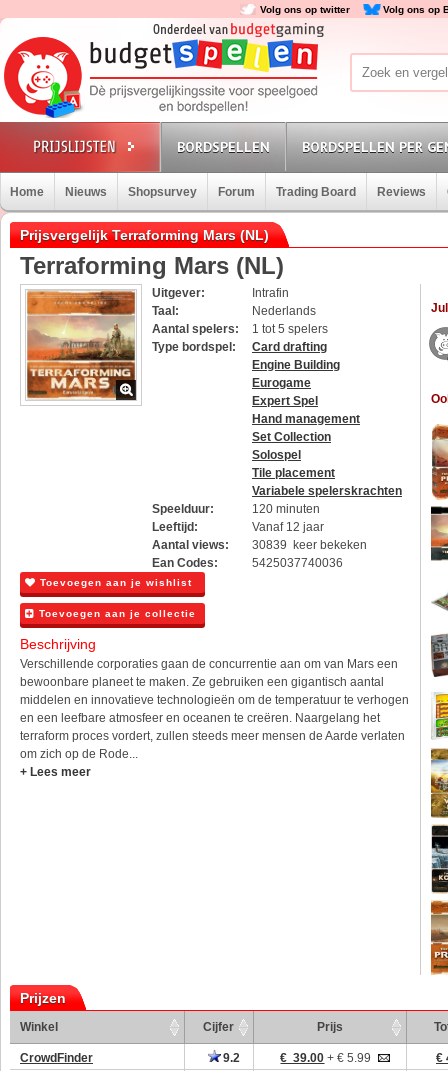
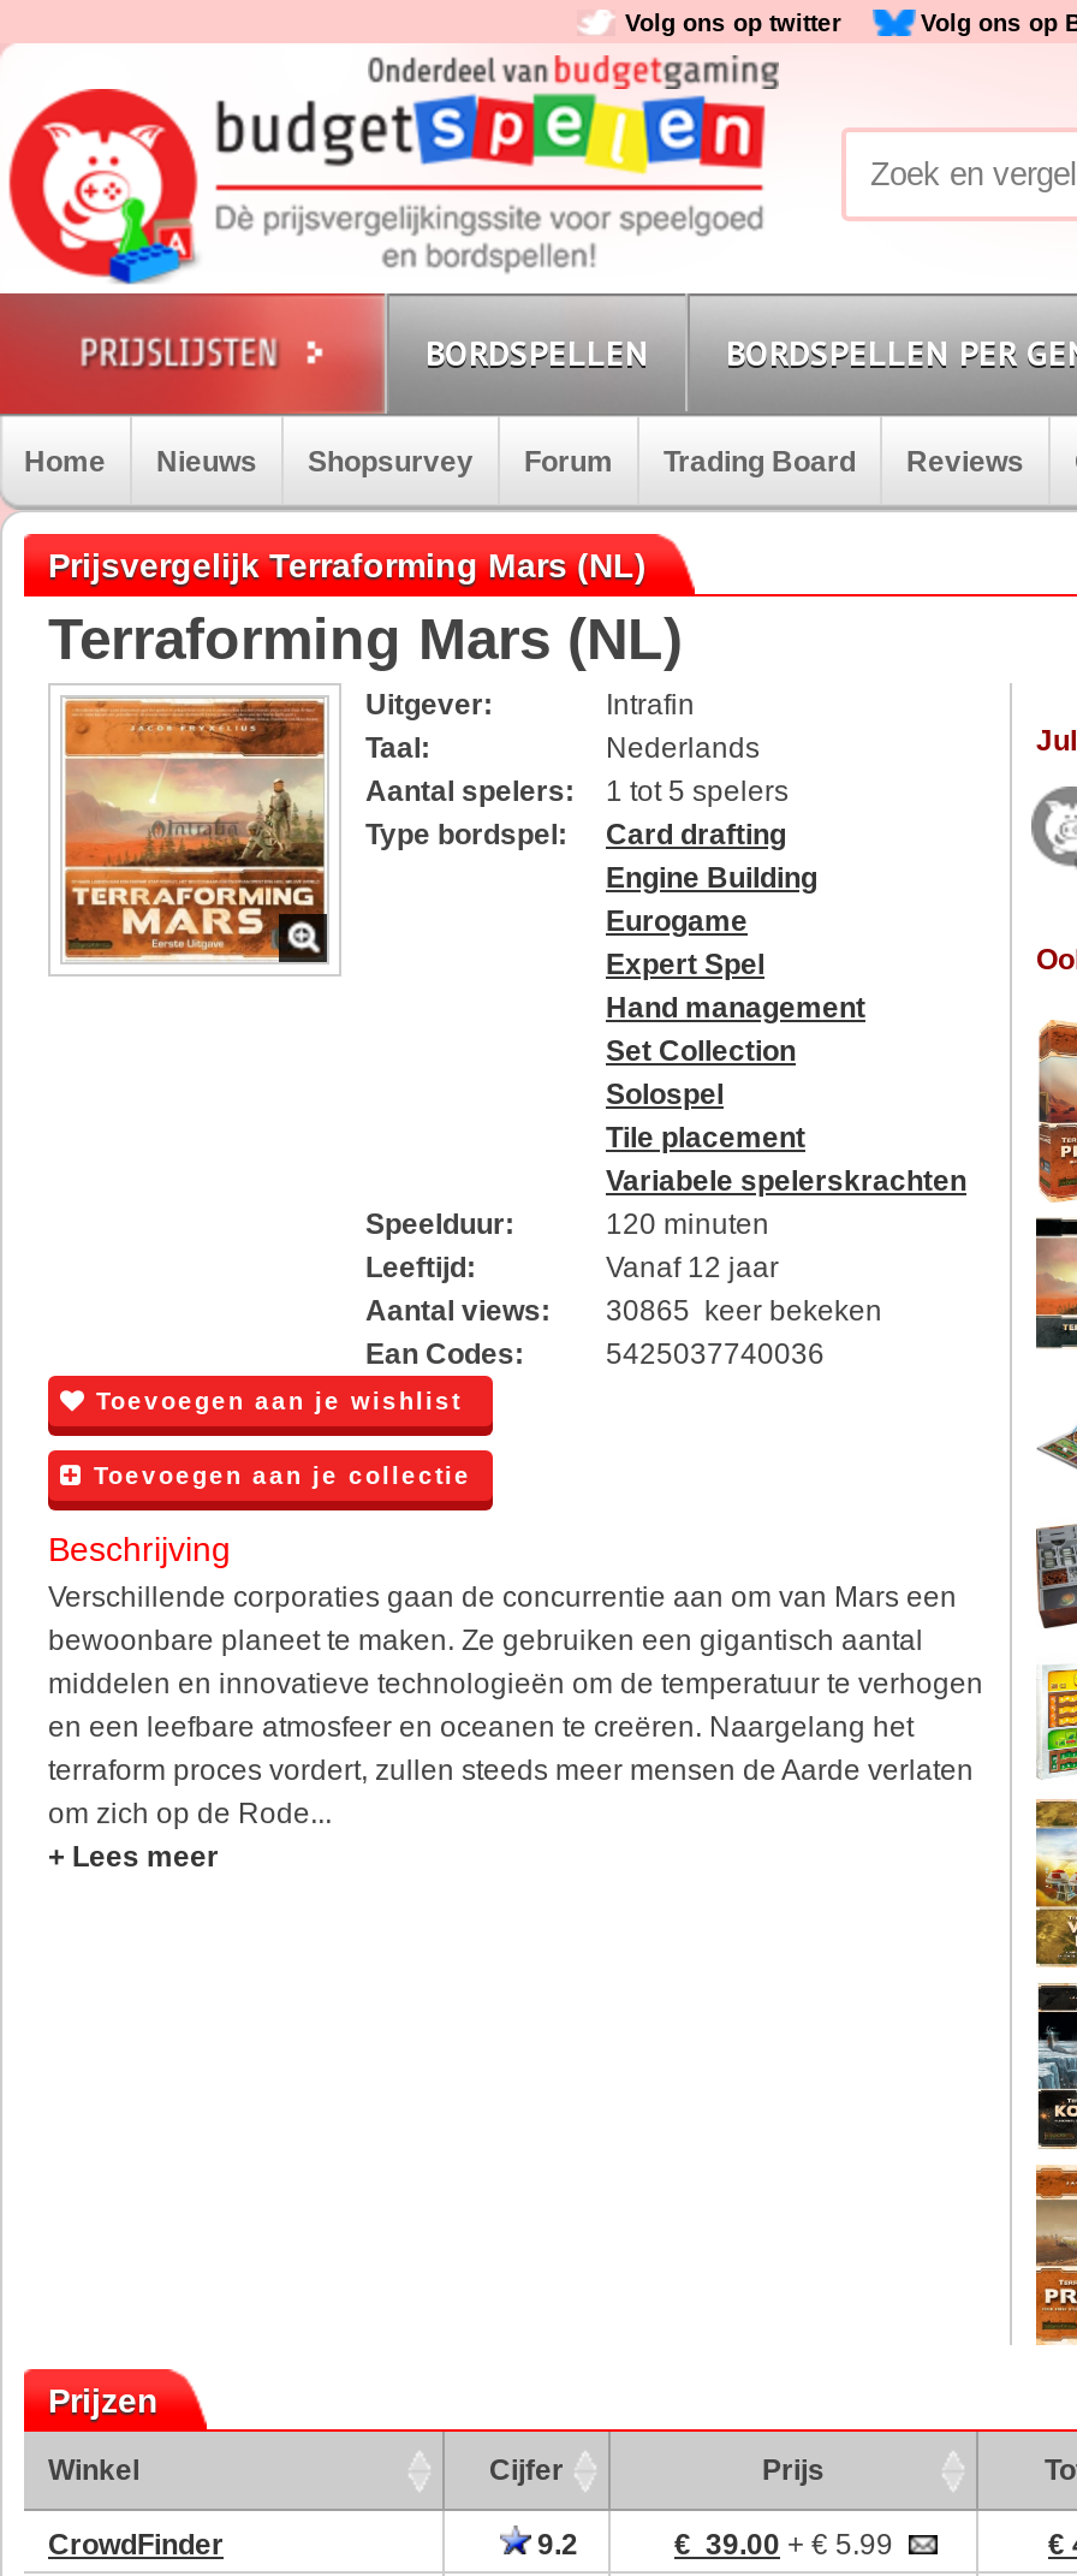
- Aantal views: 30839 keer bekeken
+ Aantal views: 30865 keer bekeken
